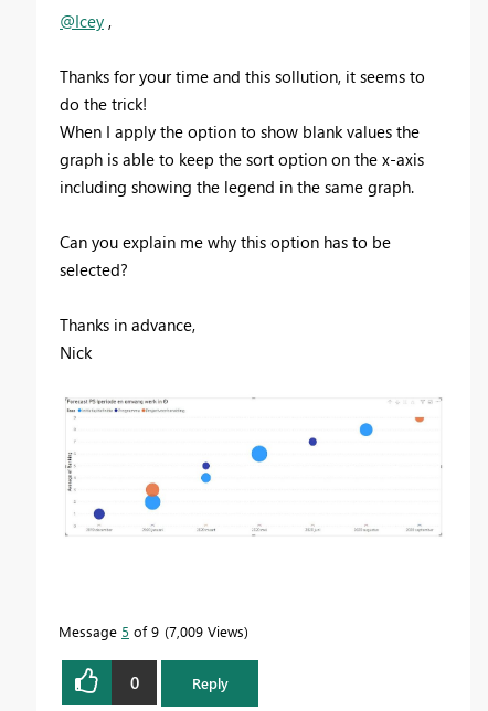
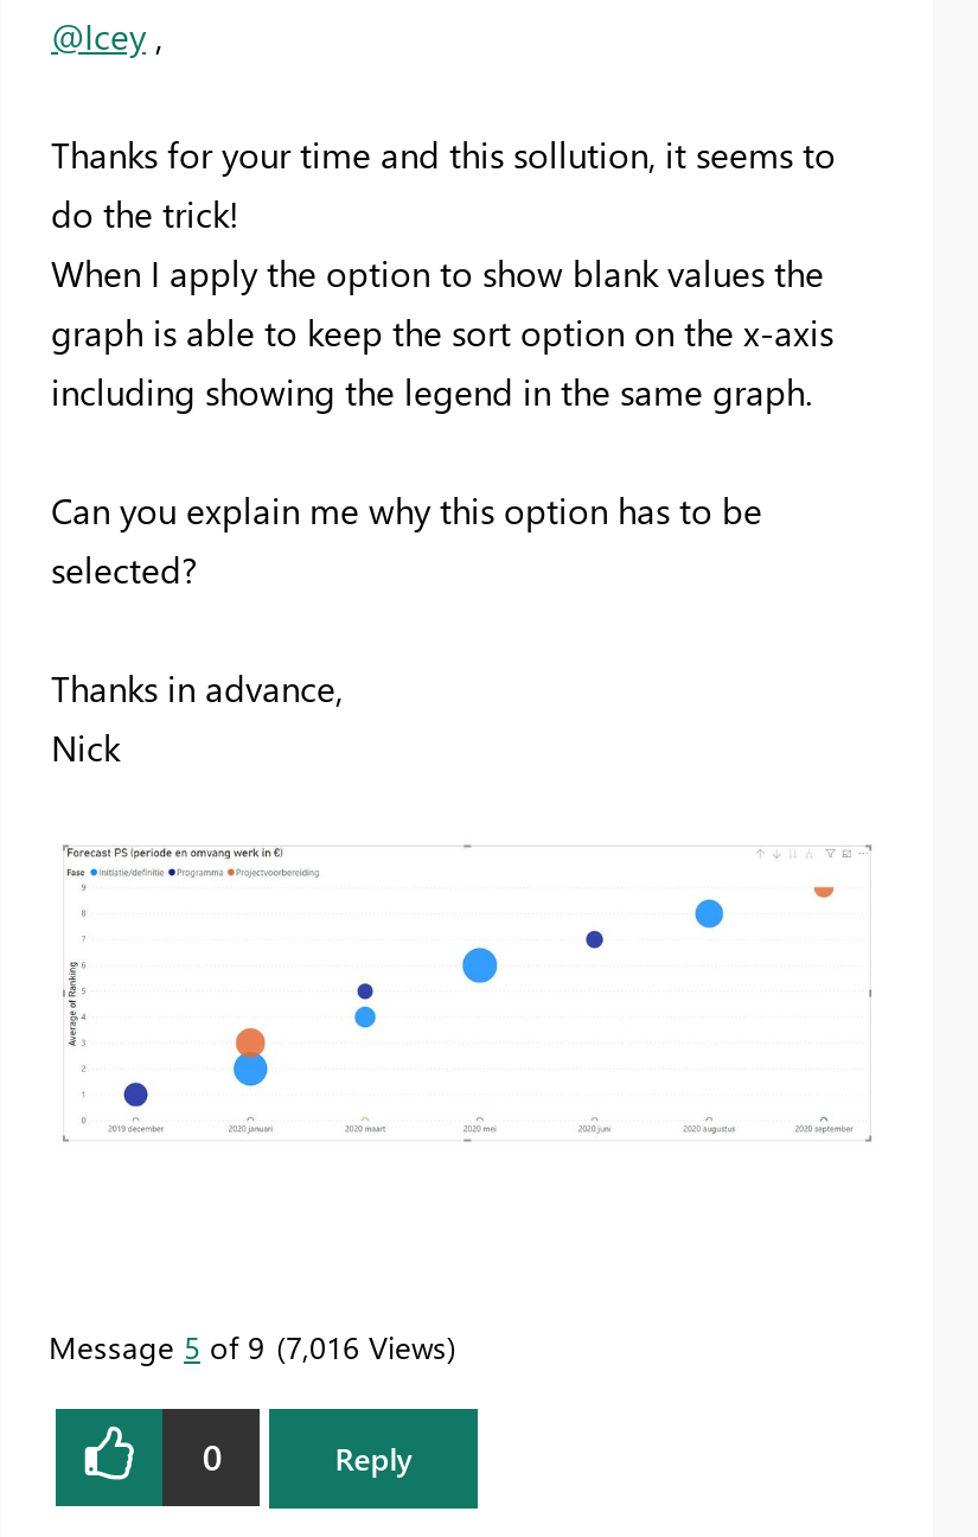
- Message 5 of 9 7,009 Views
+ Message 5 of 9 7,016 Views
